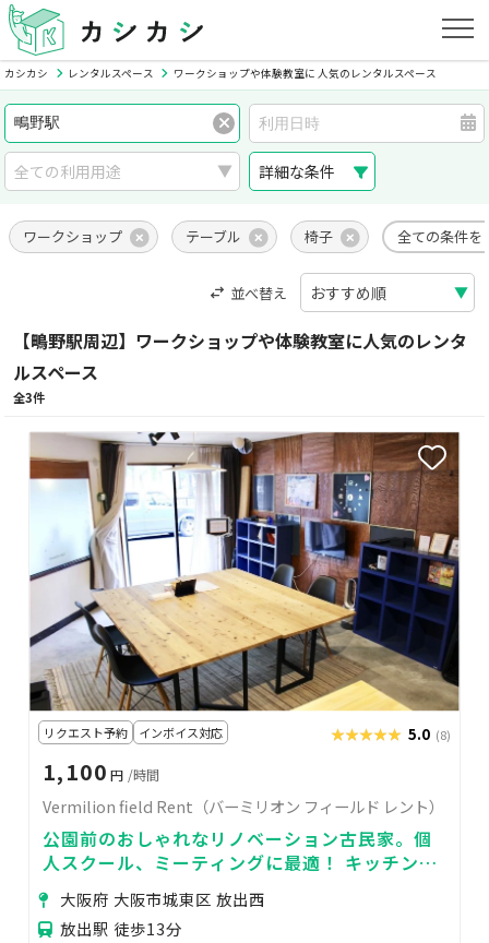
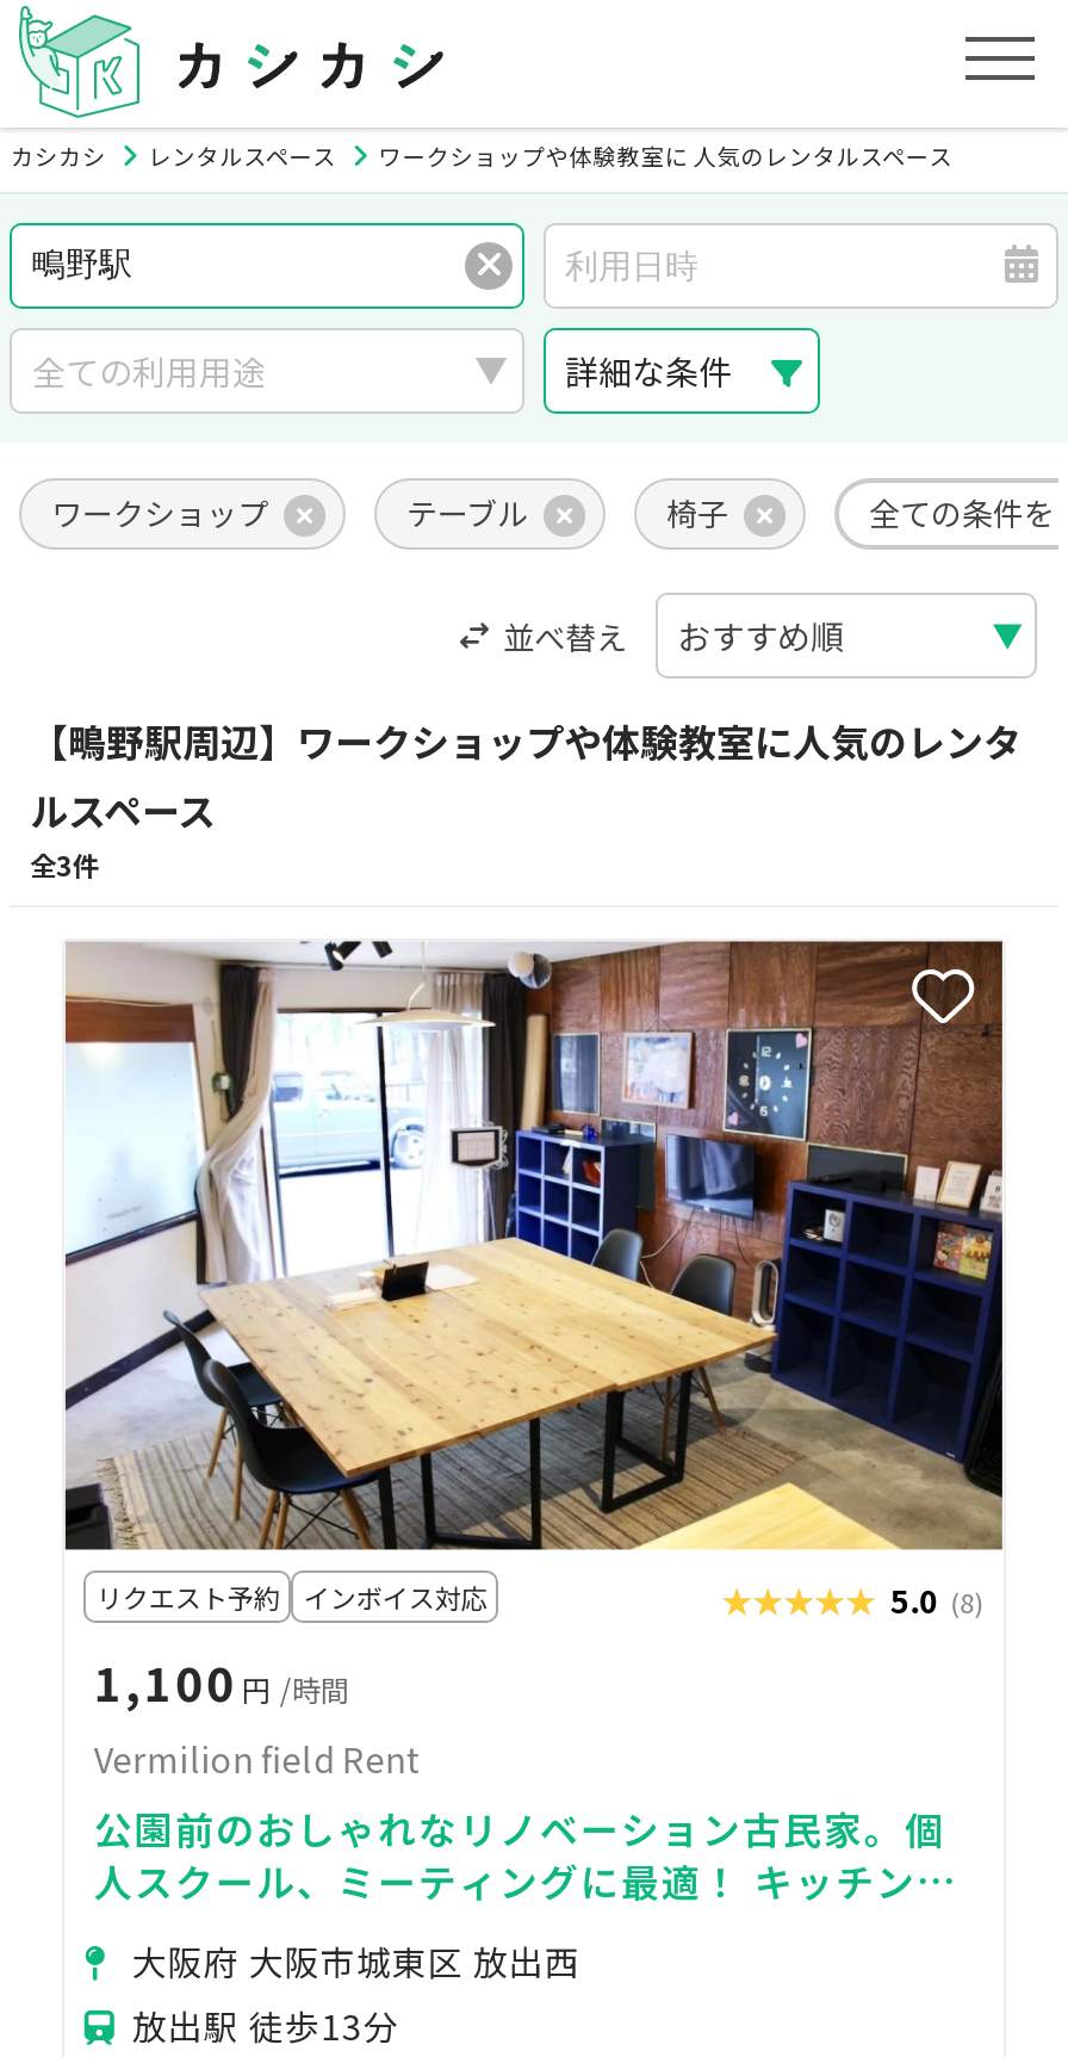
- Vermilion field Rent（バーミリオン フィールド レント）
+ Vermilion field Rent
